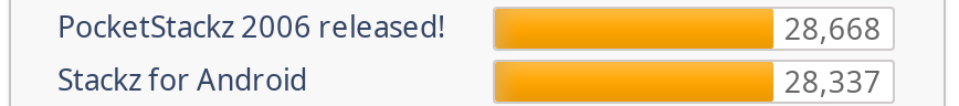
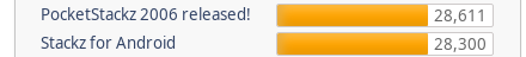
- 28,668
+ 28,611

- 28,337
+ 28,300
